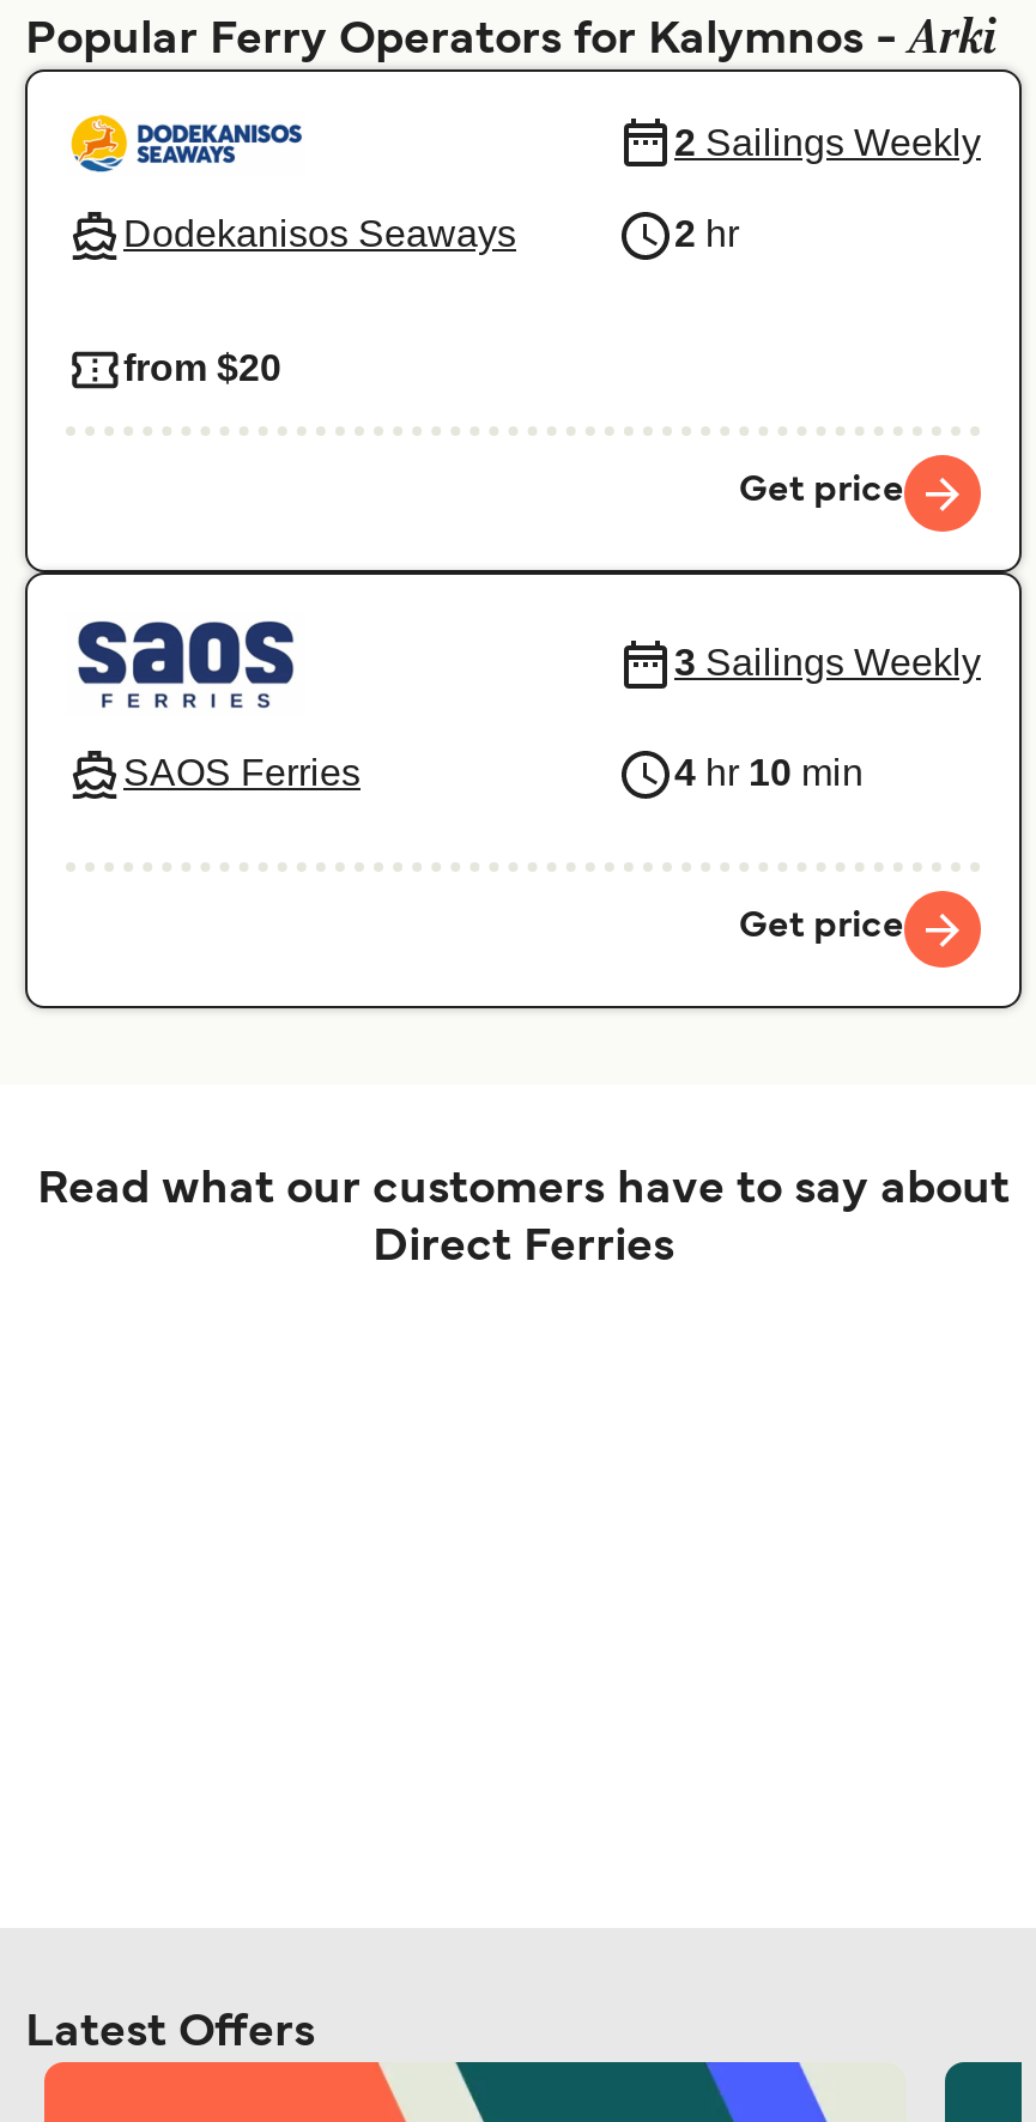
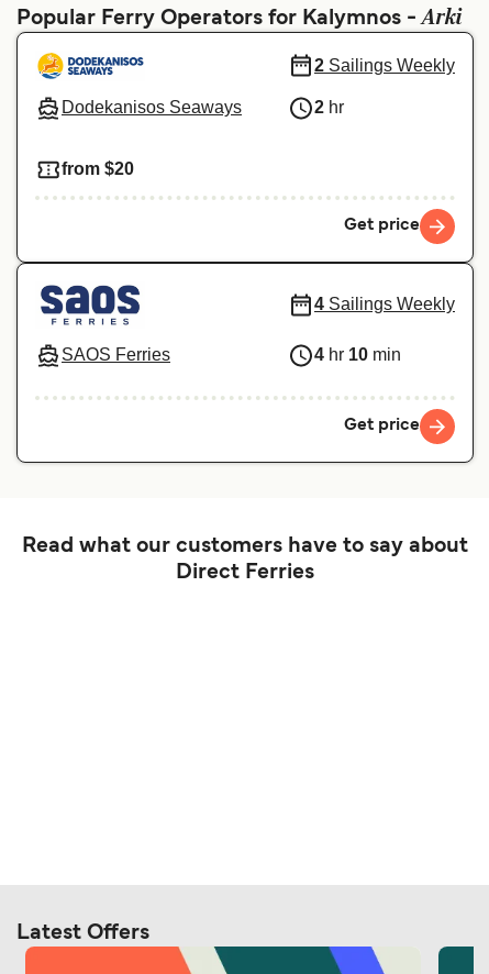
- 3 Sailings Weekly
+ 4 Sailings Weekly
